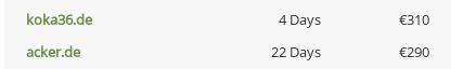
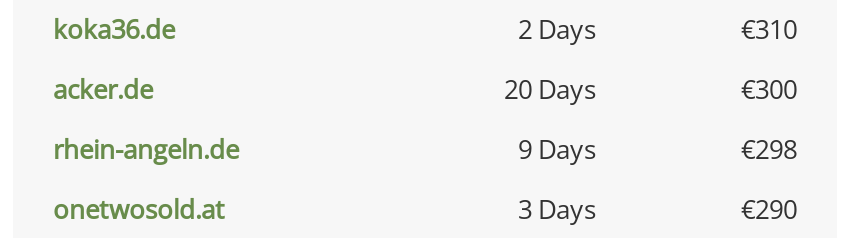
- 4 Days
+ 2 Days

- 22 Days
+ 20 Days
+ €300
+ rhein-angeln.de
+ 9 Days
+ €298
+ onetwosold.at
+ 3 Days
